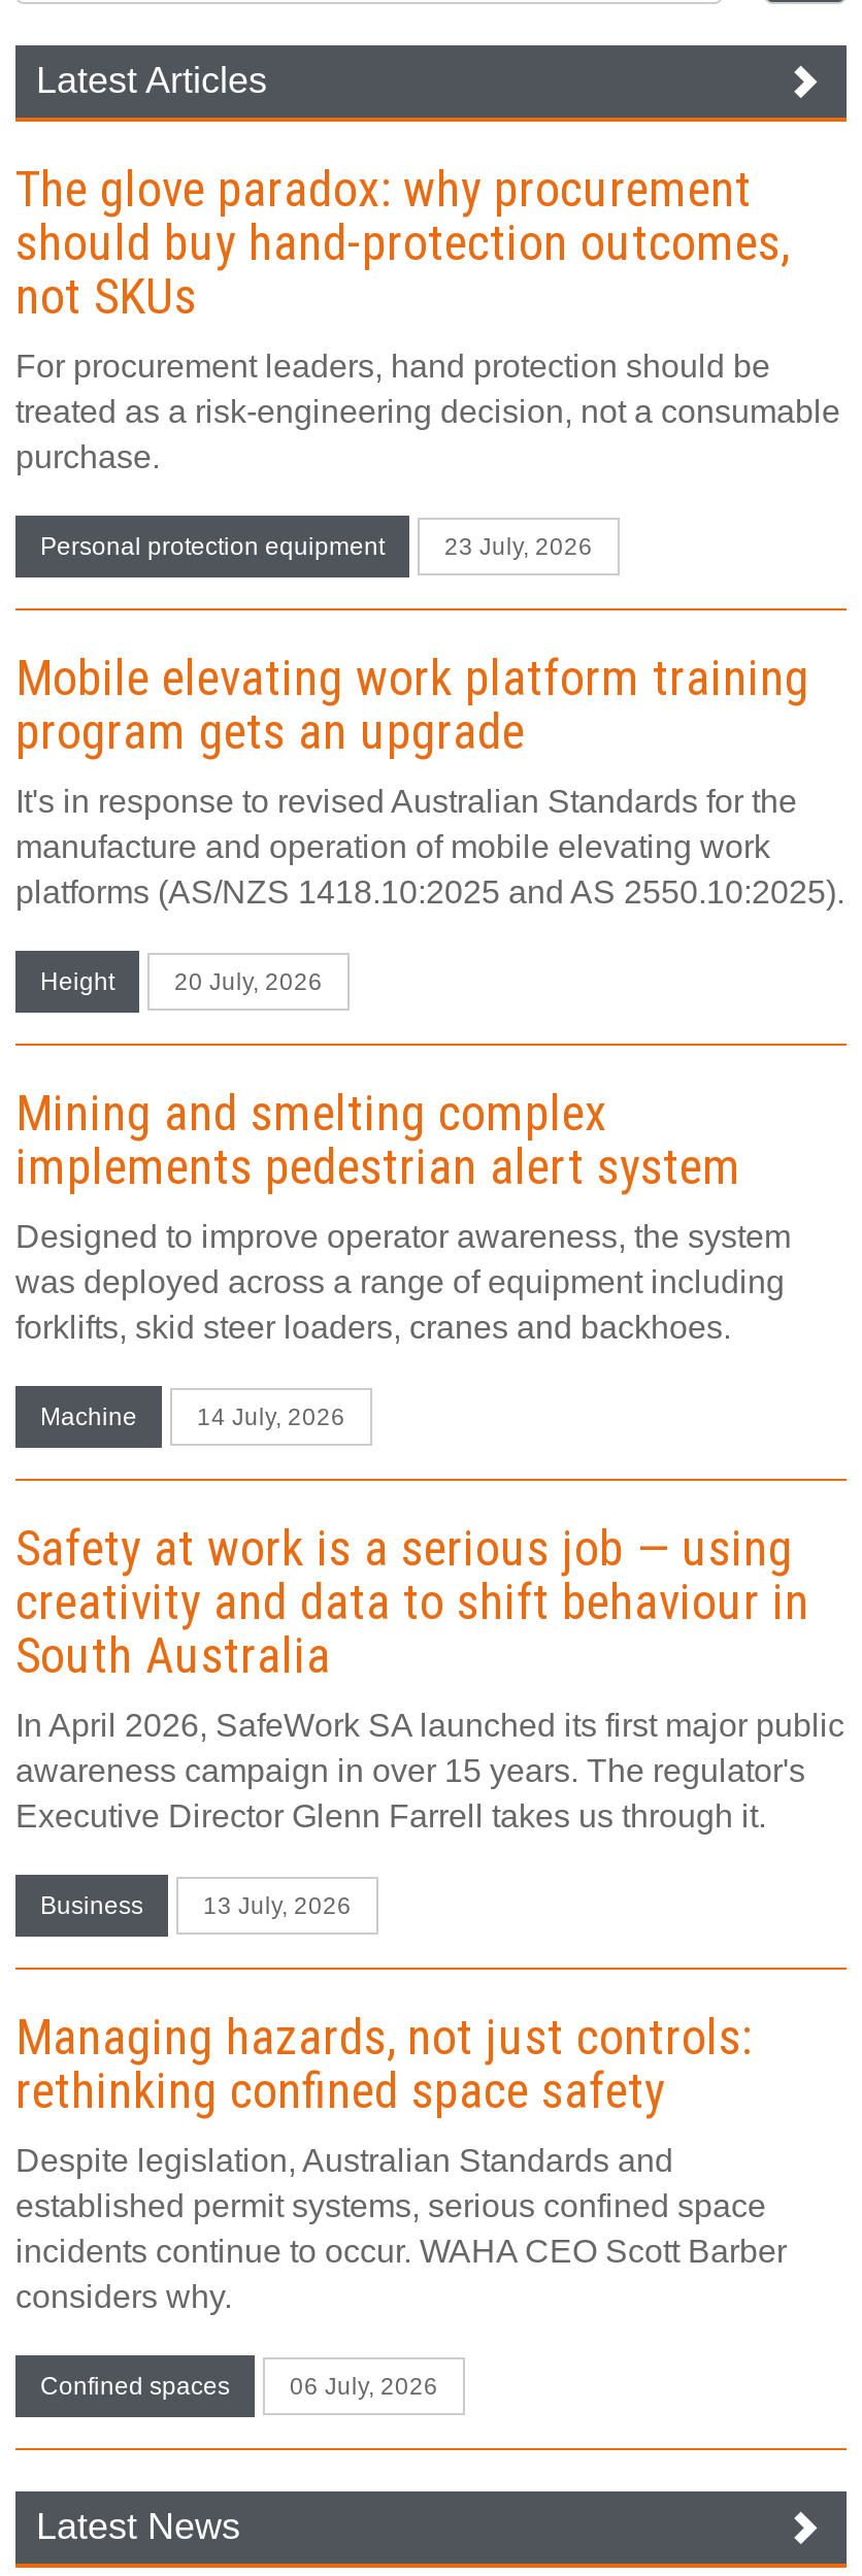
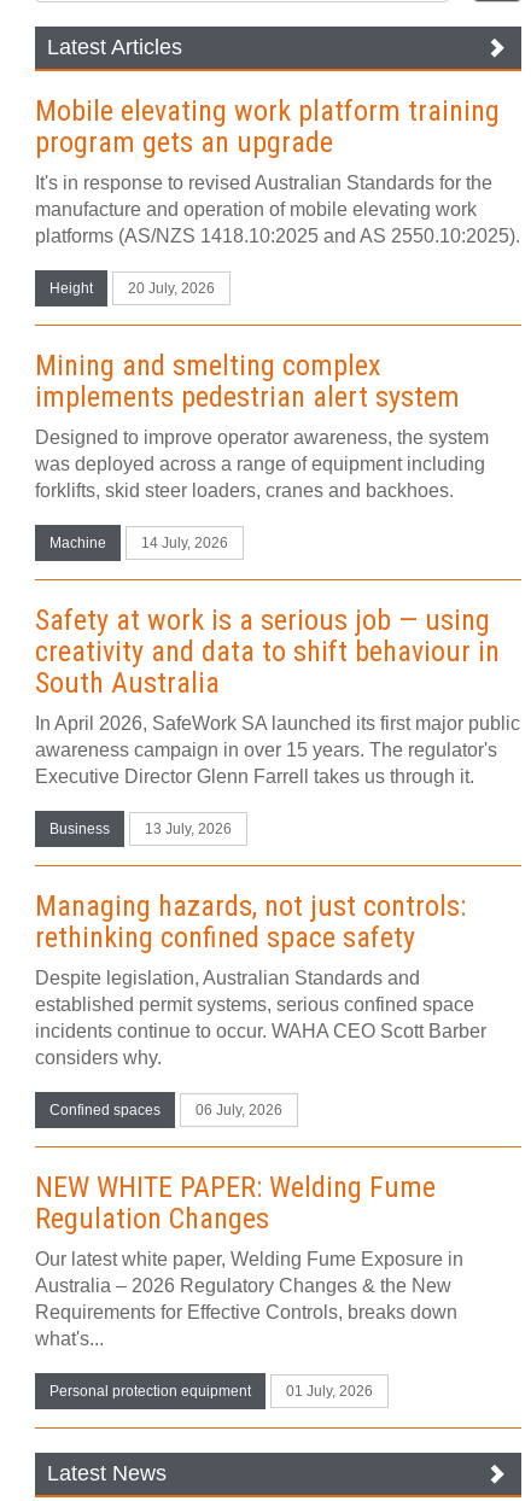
- The glove paradox: why procurement
- should buy hand-protection outcomes,
- not SKUs
- For procurement leaders, hand protection should be
- treated as a risk-engineering decision, not a consumable
- purchase.
- 23 July, 2026

moved down: Personal protection equipment

moved up: Mobile elevating work platform training | program gets an upgrade | It's in response to revised Australian Standards for the | ... | Confined spaces | 06 July, 2026

+ NEW WHITE PAPER: Welding Fume
+ Regulation Changes
+ Our latest white paper, Welding Fume Exposure in
+ Australia – 2026 Regulatory Changes & the New
+ Requirements for Effective Controls, breaks down
+ what's...
+ 01 July, 2026
